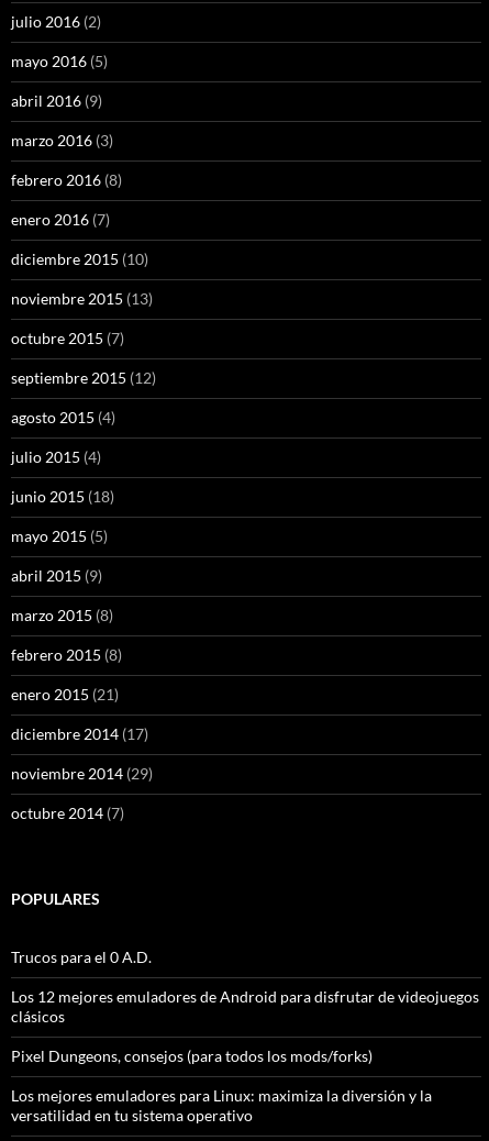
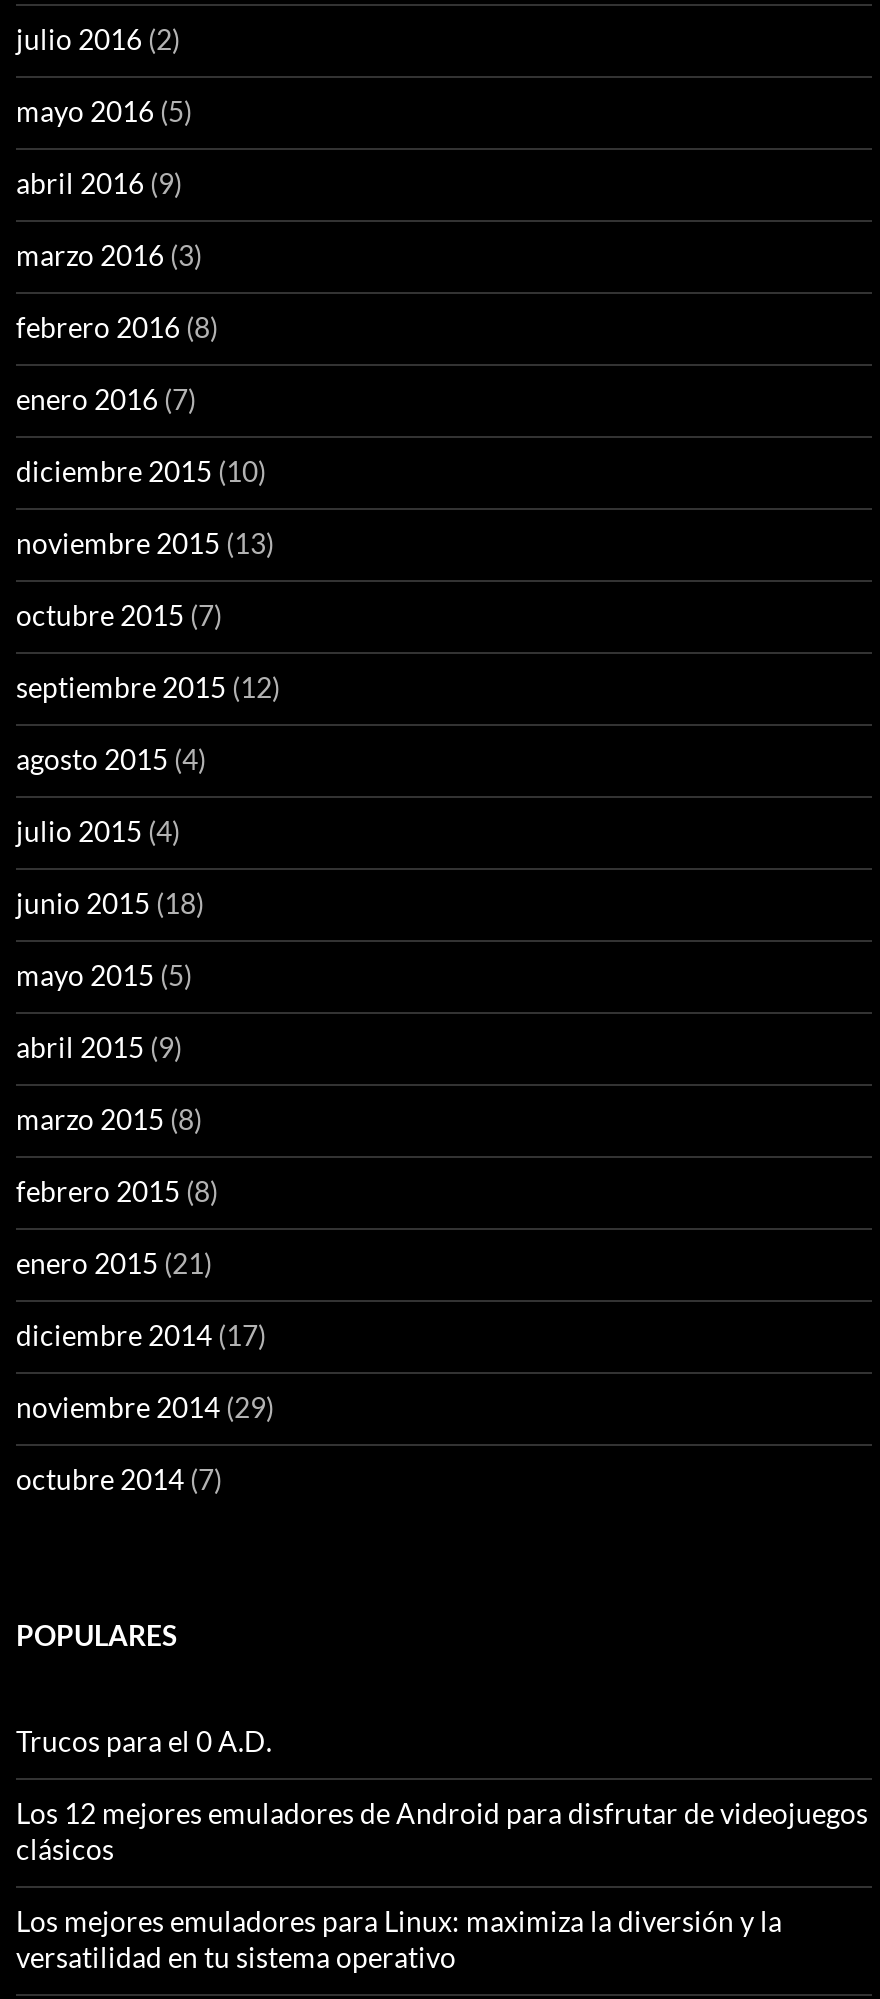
- Pixel Dungeons, consejos (para todos los mods/forks)
